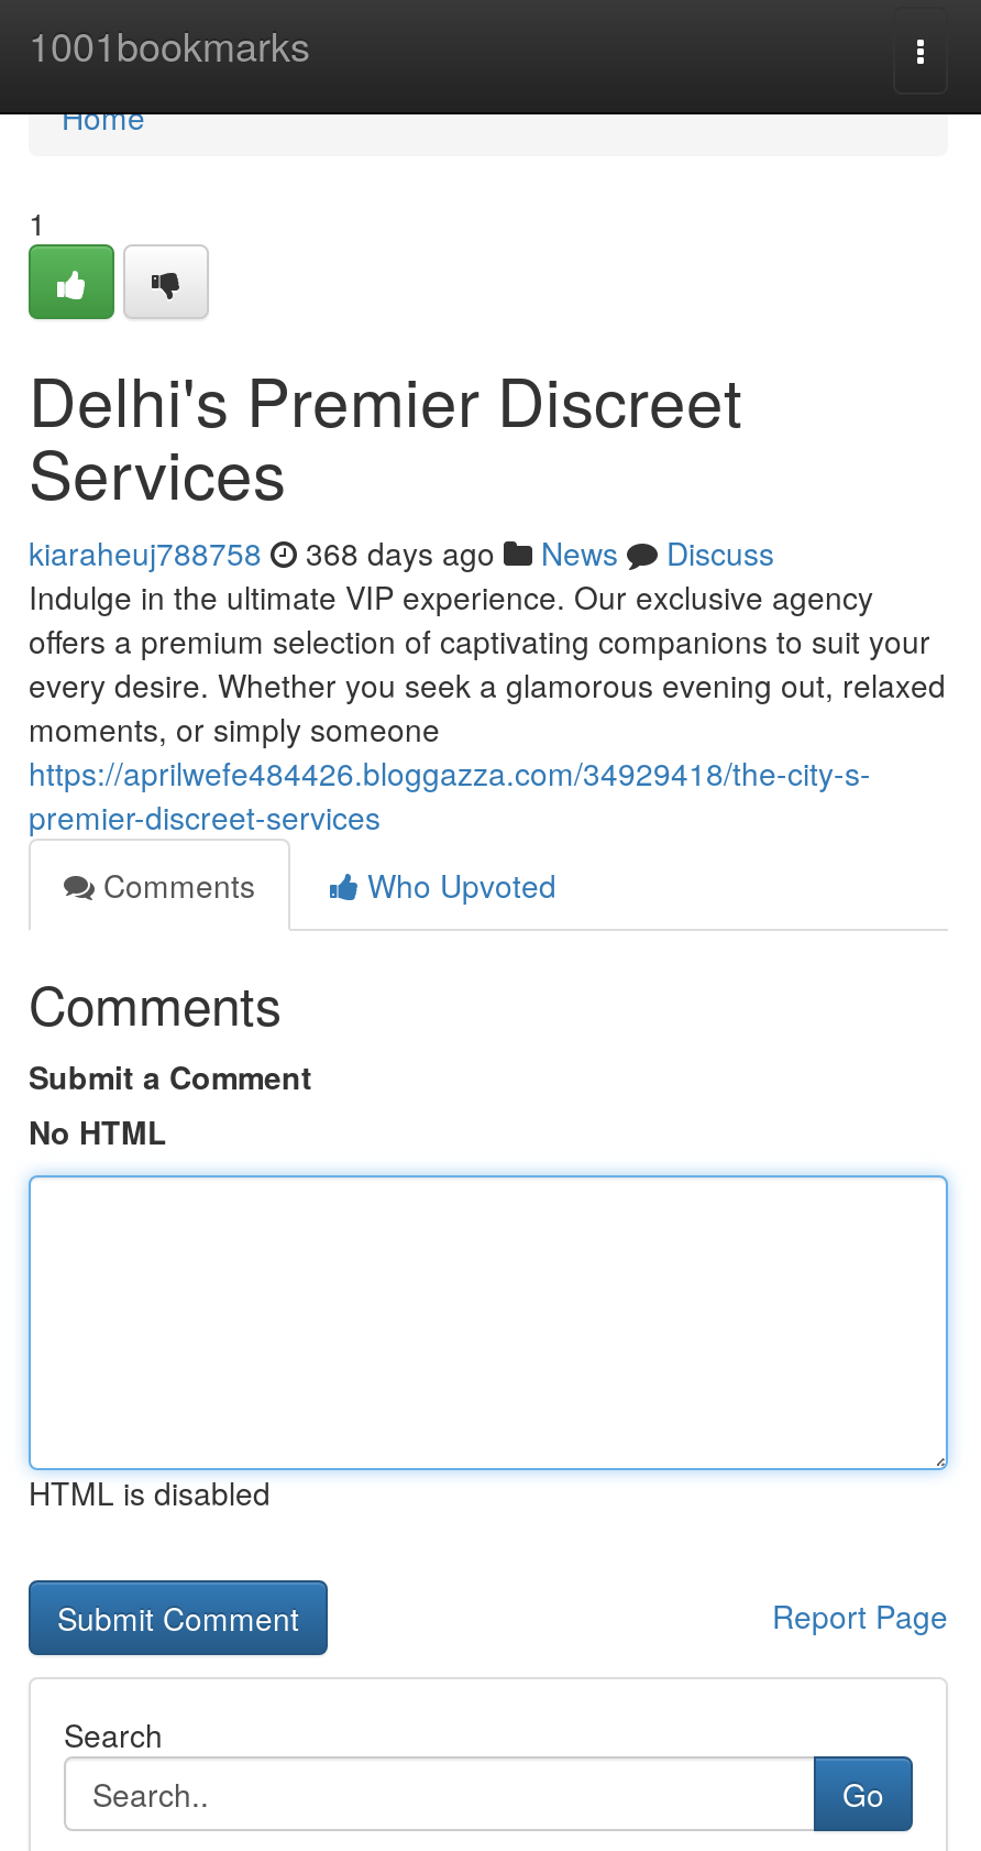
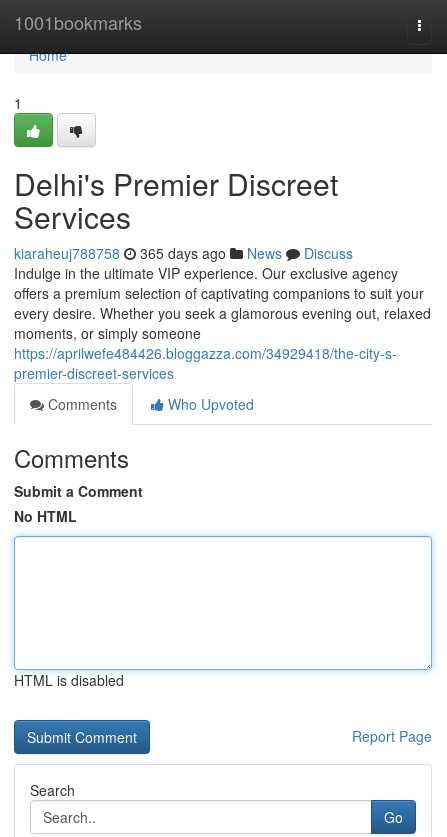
- kiaraheuj788758 368 days ago News Discuss
+ kiaraheuj788758 365 days ago News Discuss
